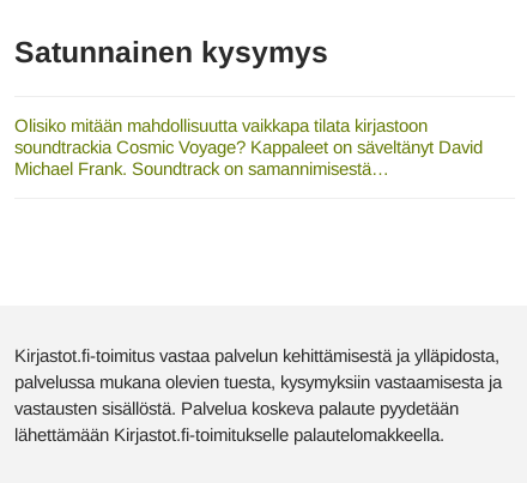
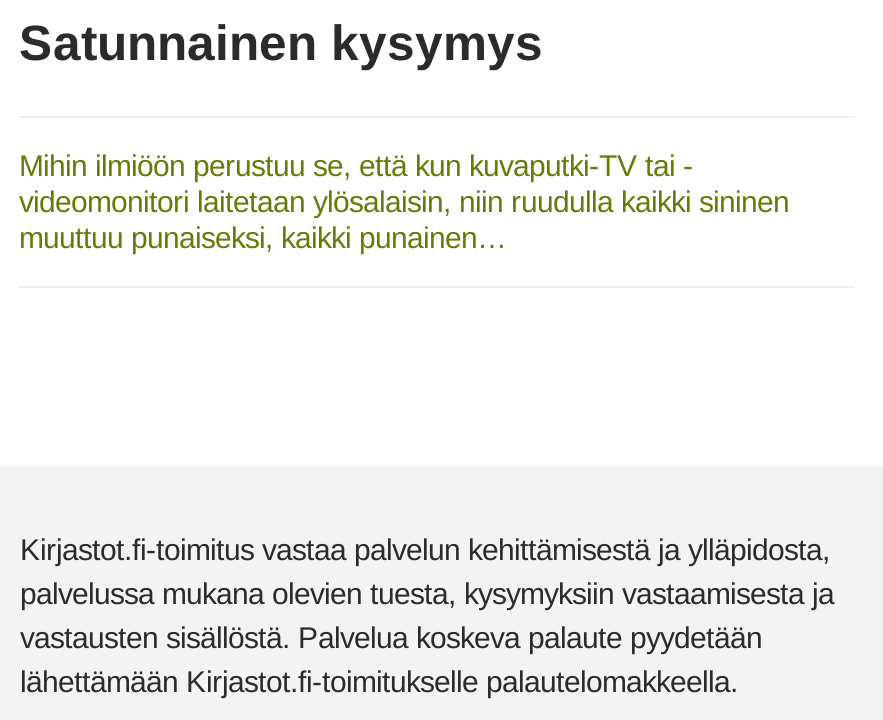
- Olisiko mitään mahdollisuutta vaikkapa tilata kirjastoon
- soundtrackia Cosmic Voyage? Kappaleet on säveltänyt David
- Michael Frank. Soundtrack on samannimisestä…
+ Mihin ilmiöön perustuu se, että kun kuvaputki-TV tai -
+ videomonitori laitetaan ylösalaisin, niin ruudulla kaikki sininen
+ muuttuu punaiseksi, kaikki punainen…
